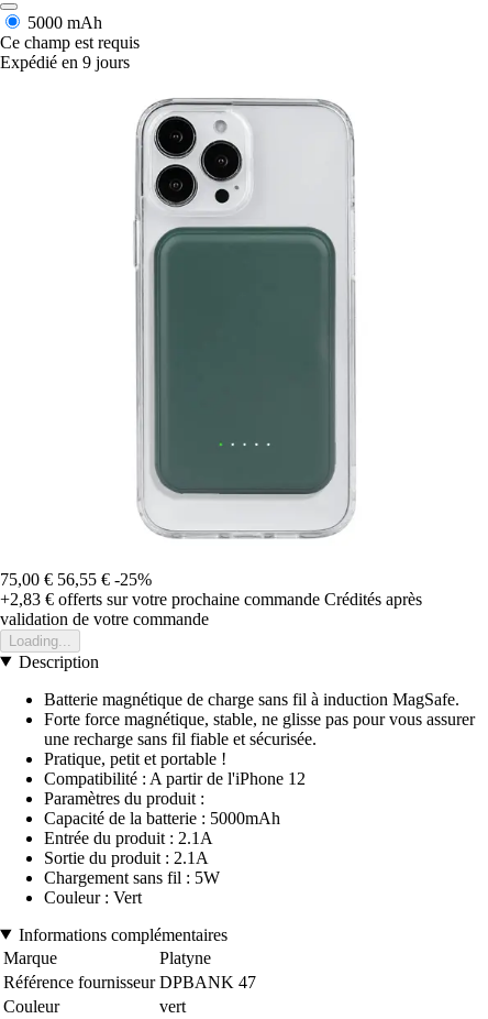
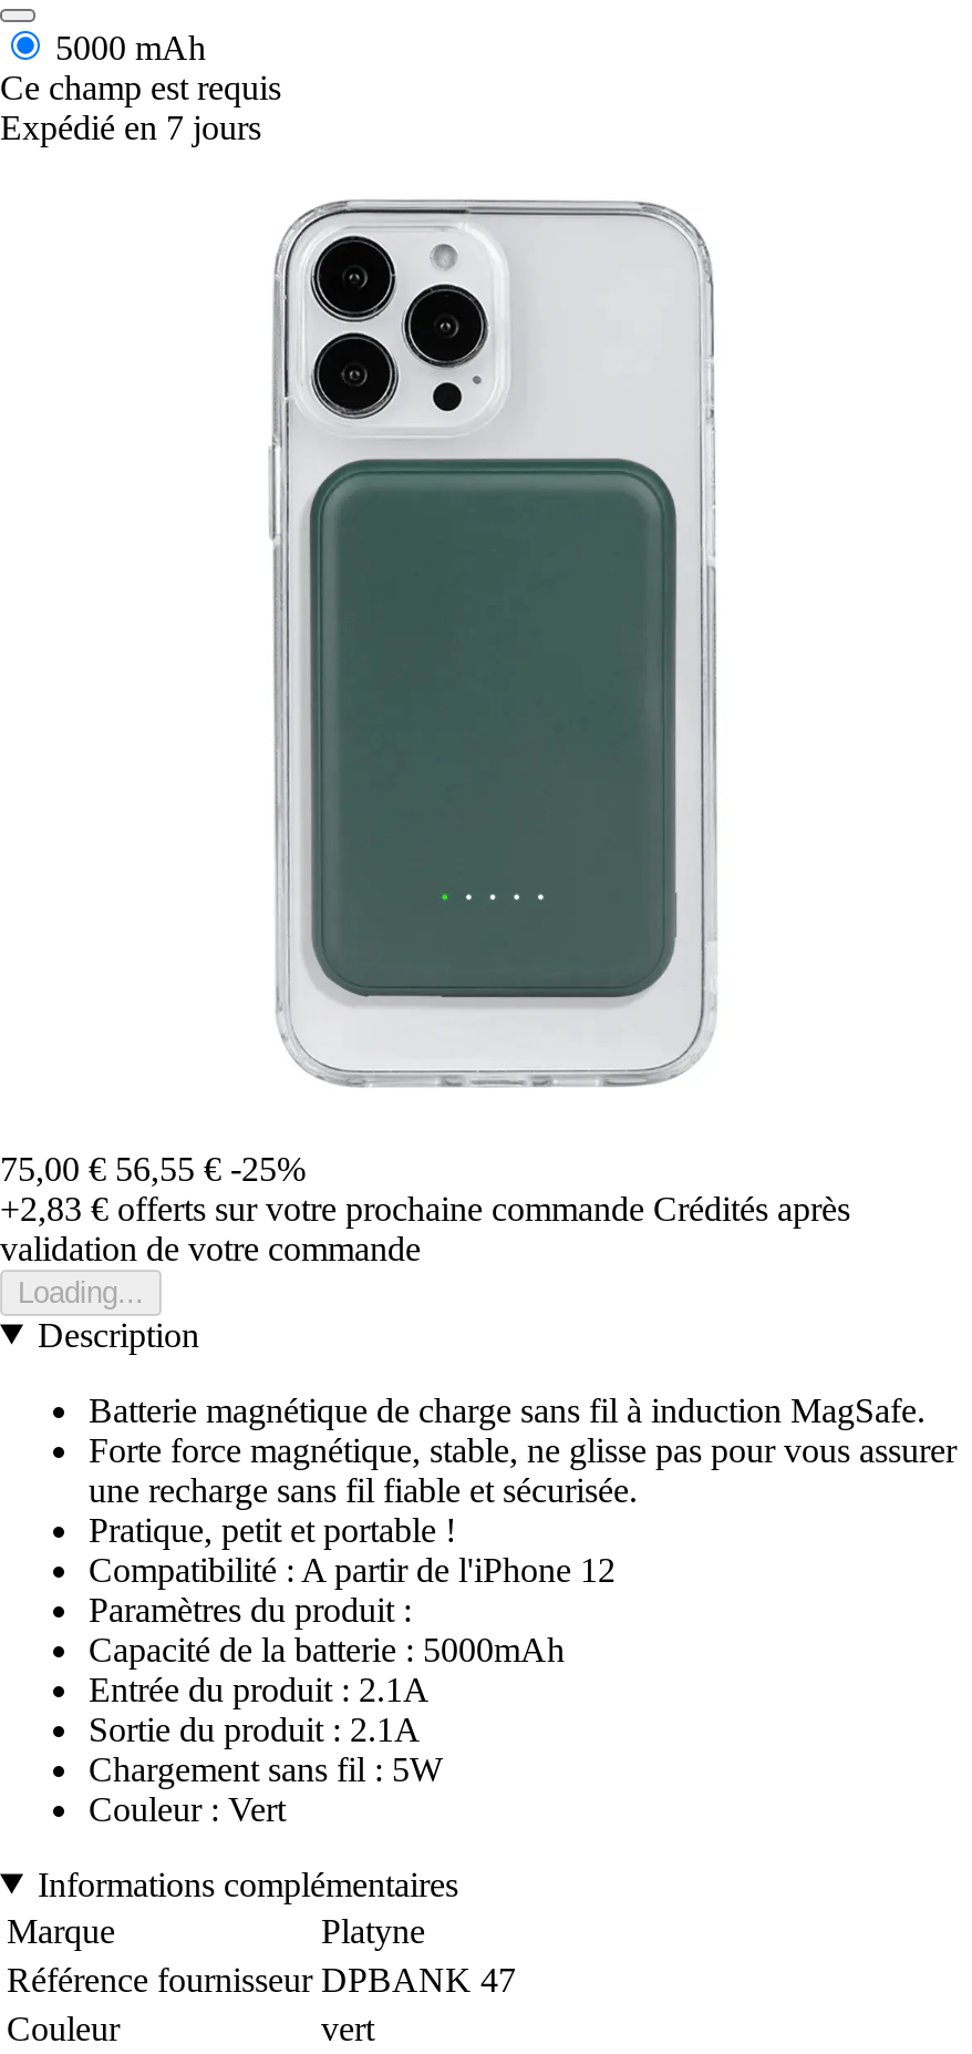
- Expédié en 9 jours
+ Expédié en 7 jours
